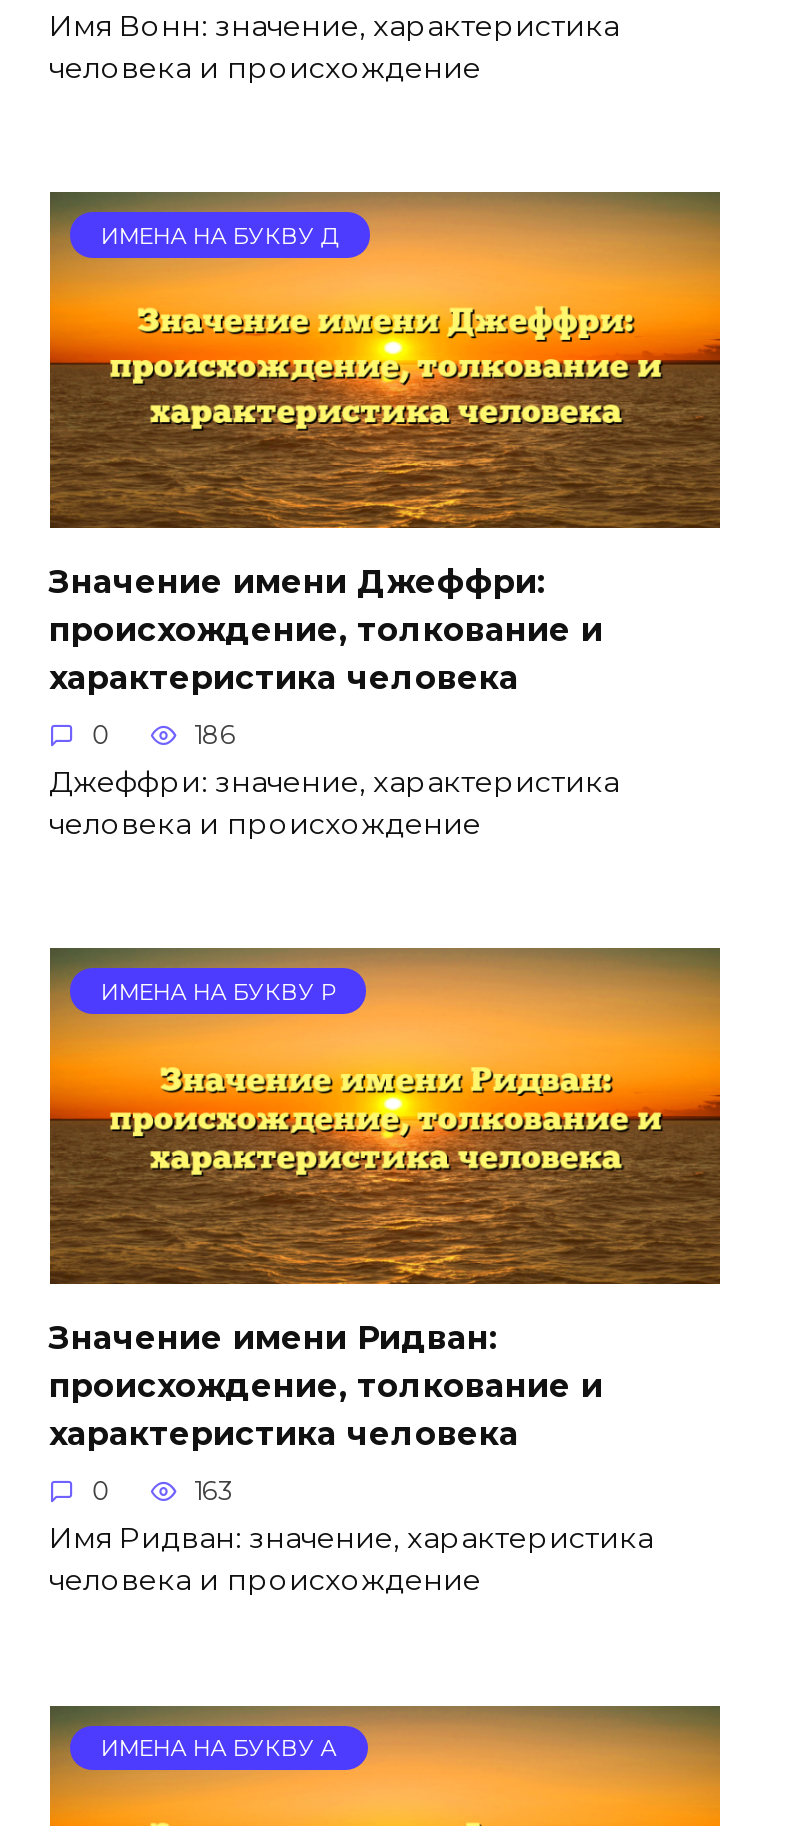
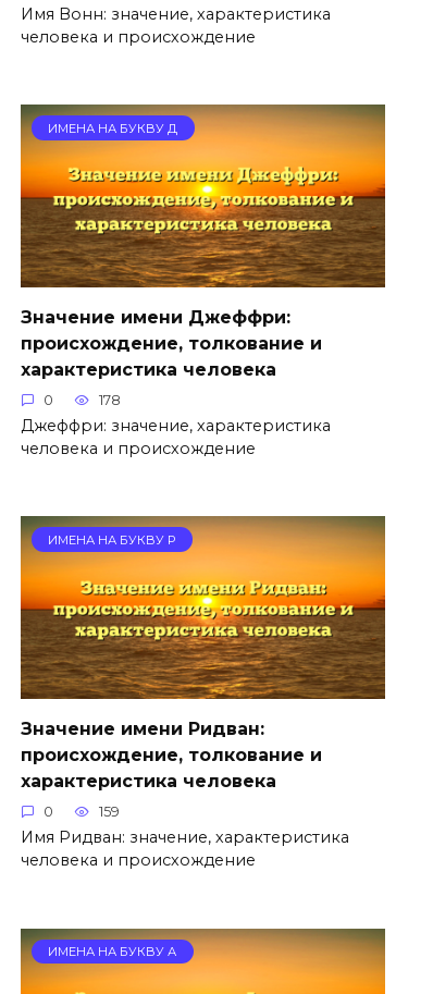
- 186
+ 178

- 163
+ 159
